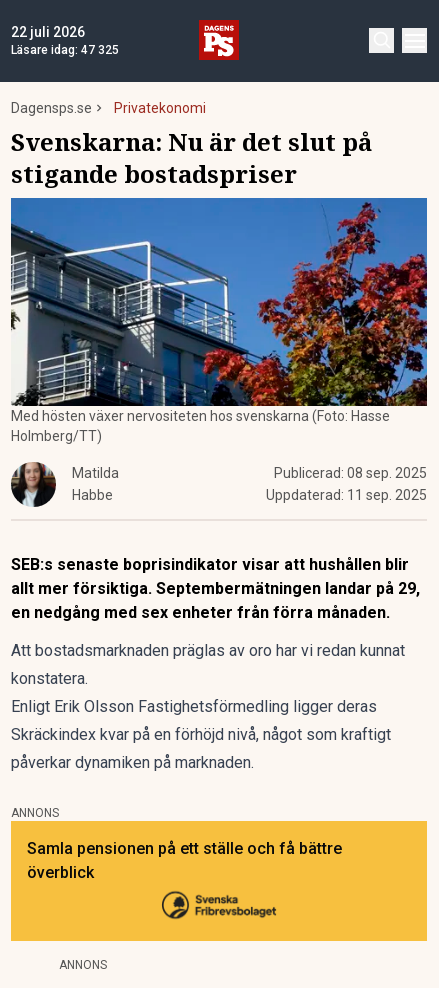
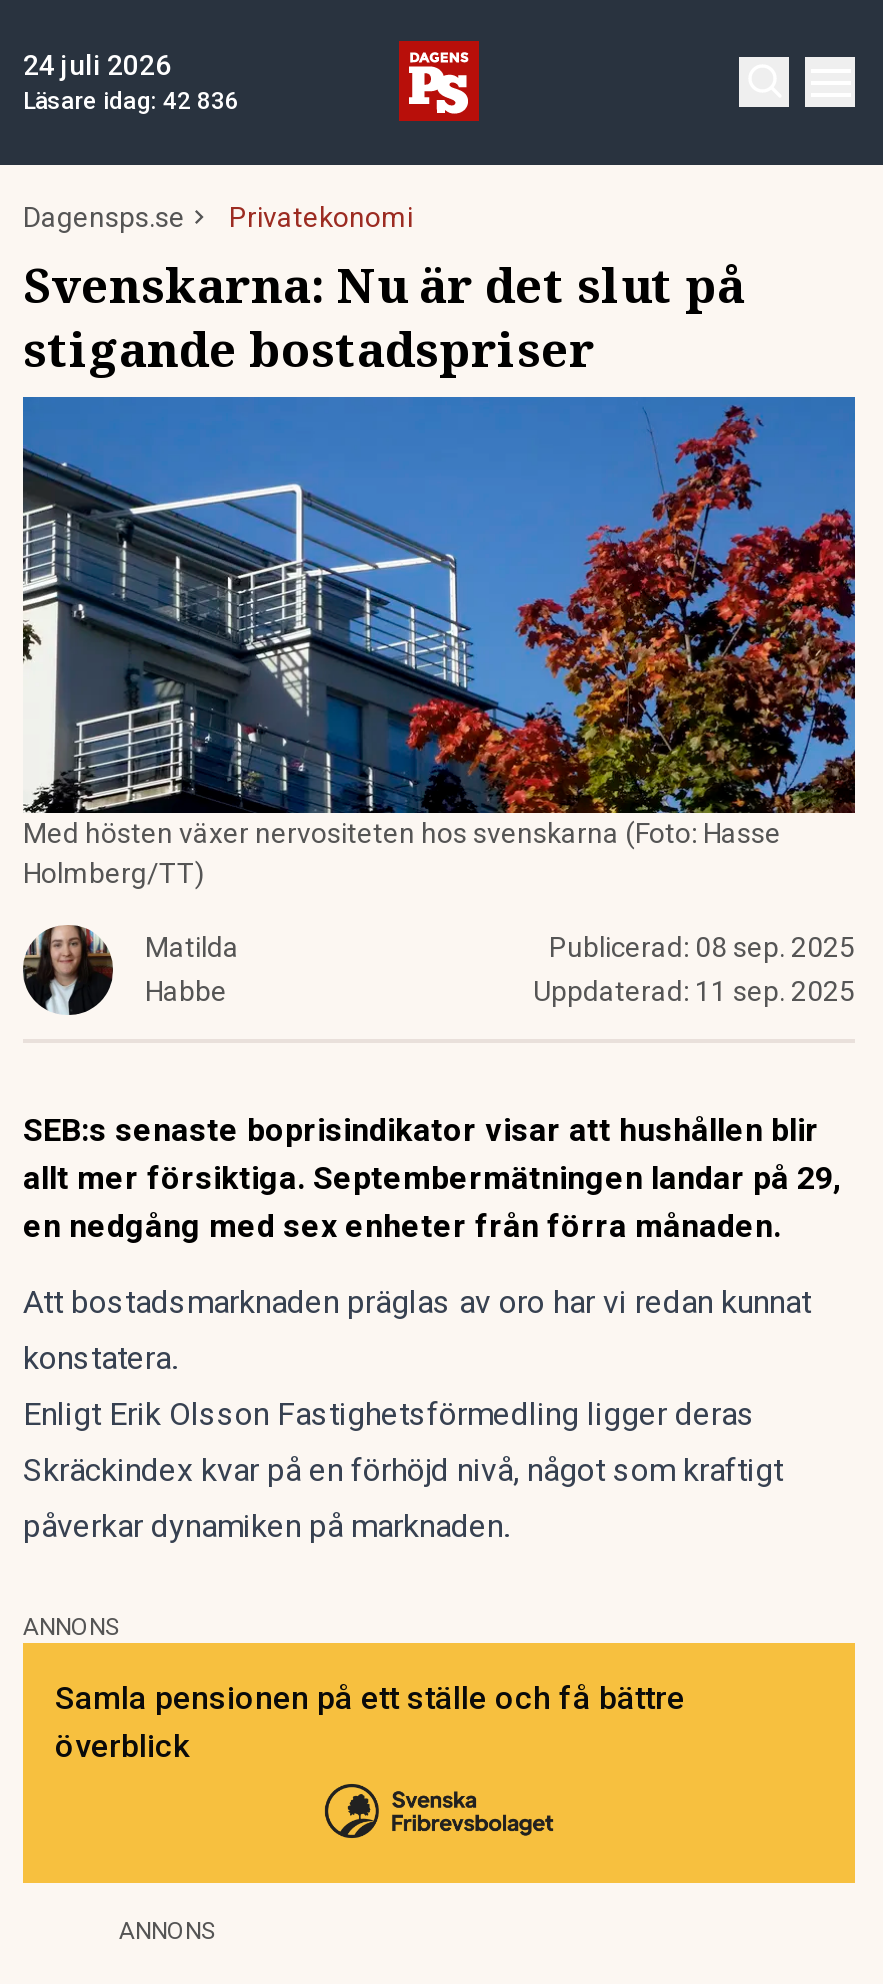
- 22 juli 2026
+ 24 juli 2026

- Läsare idag: 47 325
+ Läsare idag: 42 836
